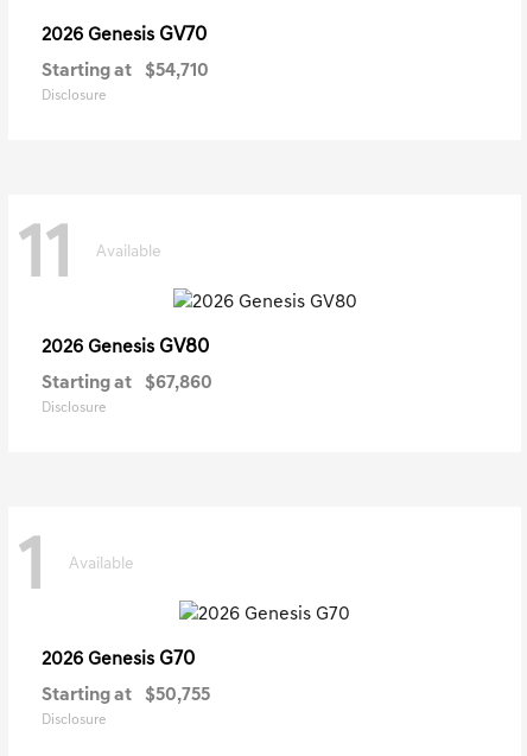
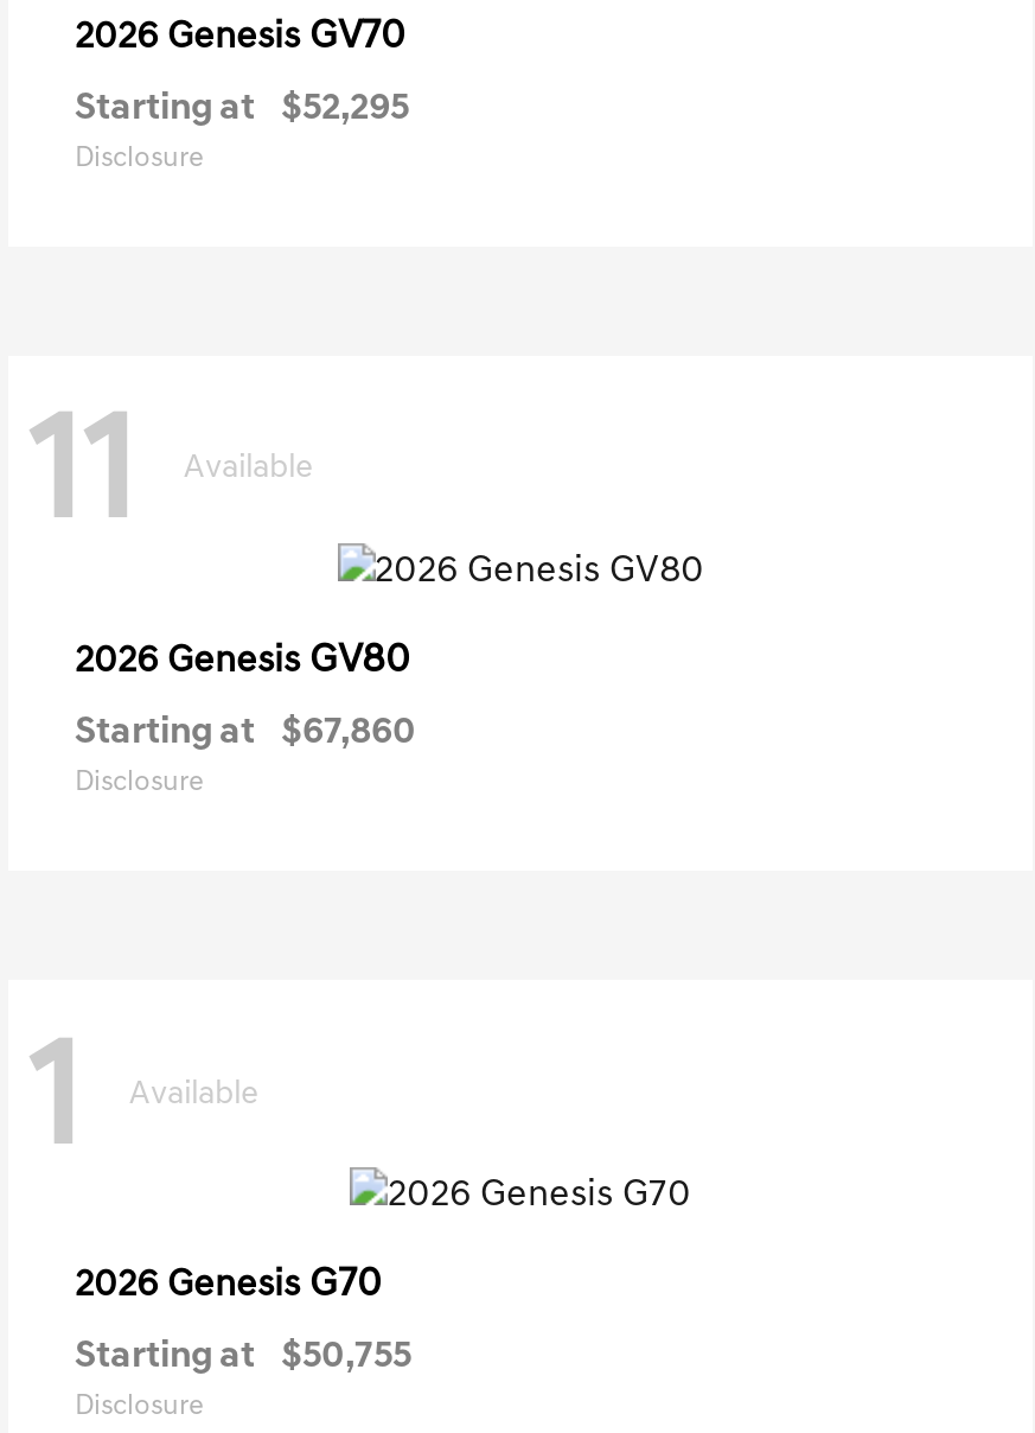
- Starting at $54,710
+ Starting at $52,295
